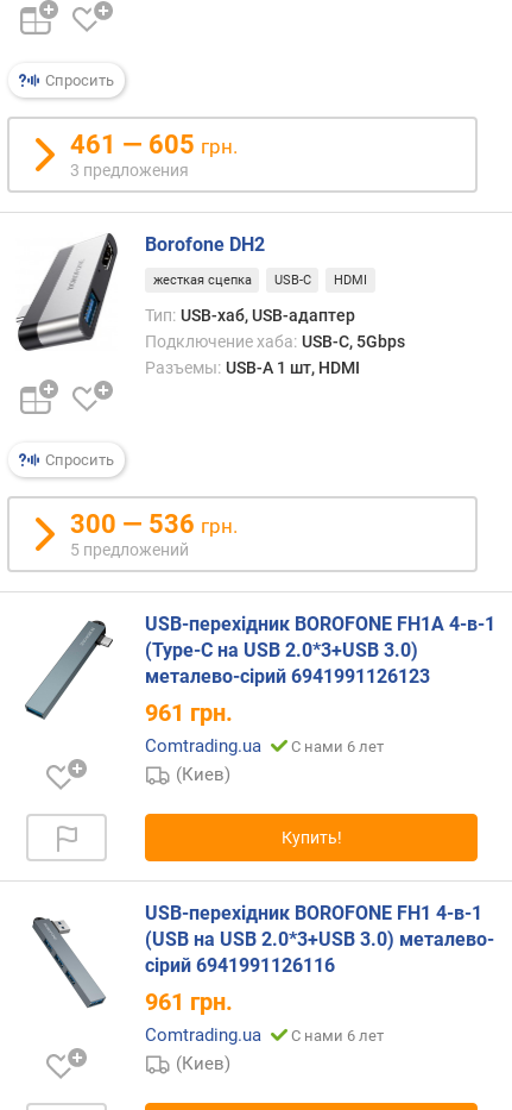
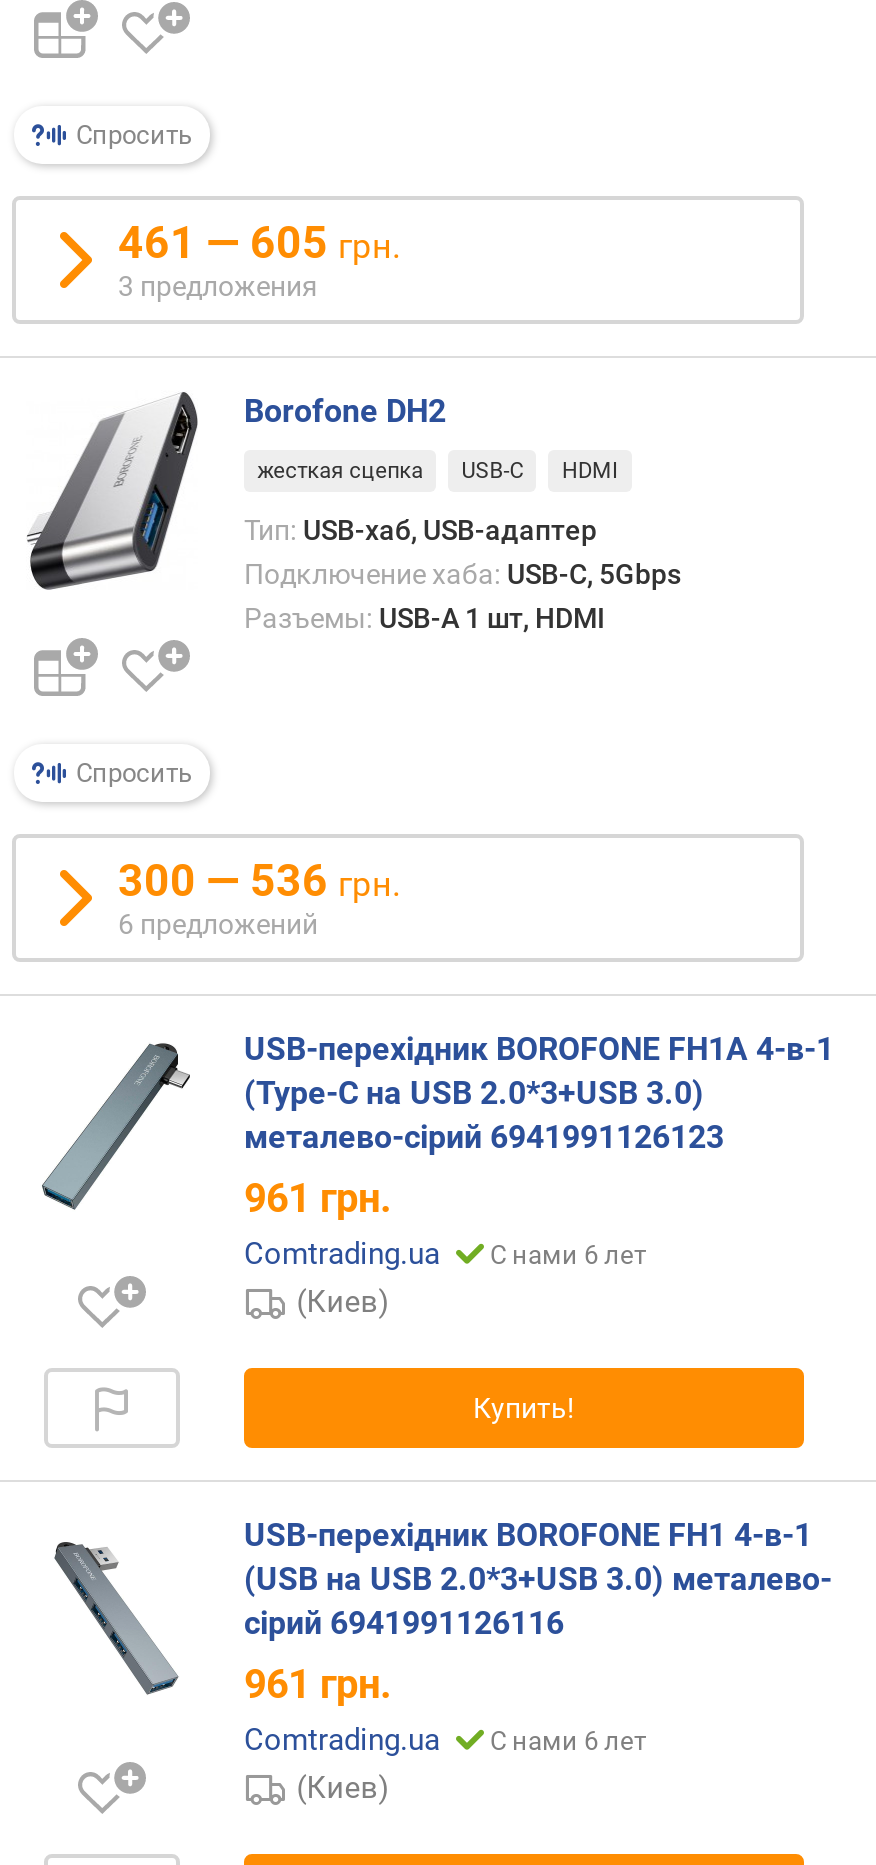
- 5 предложений
+ 6 предложений
